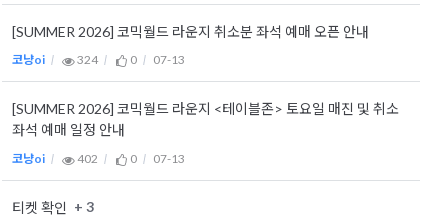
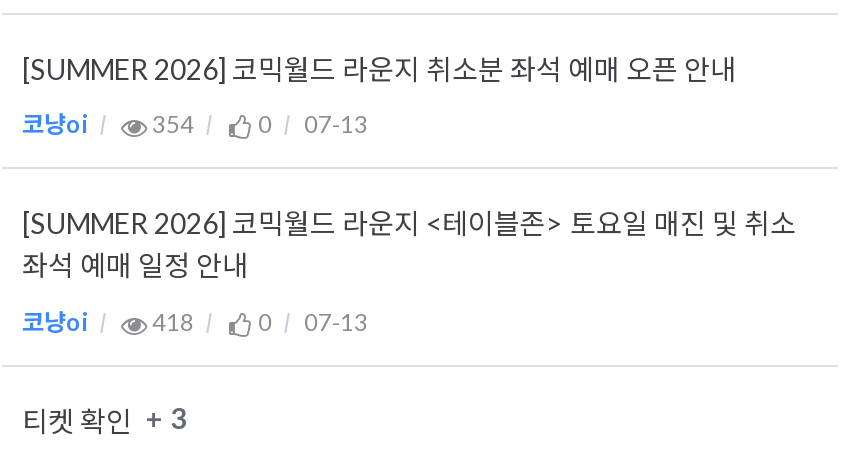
- 324
+ 354

- 402
+ 418
